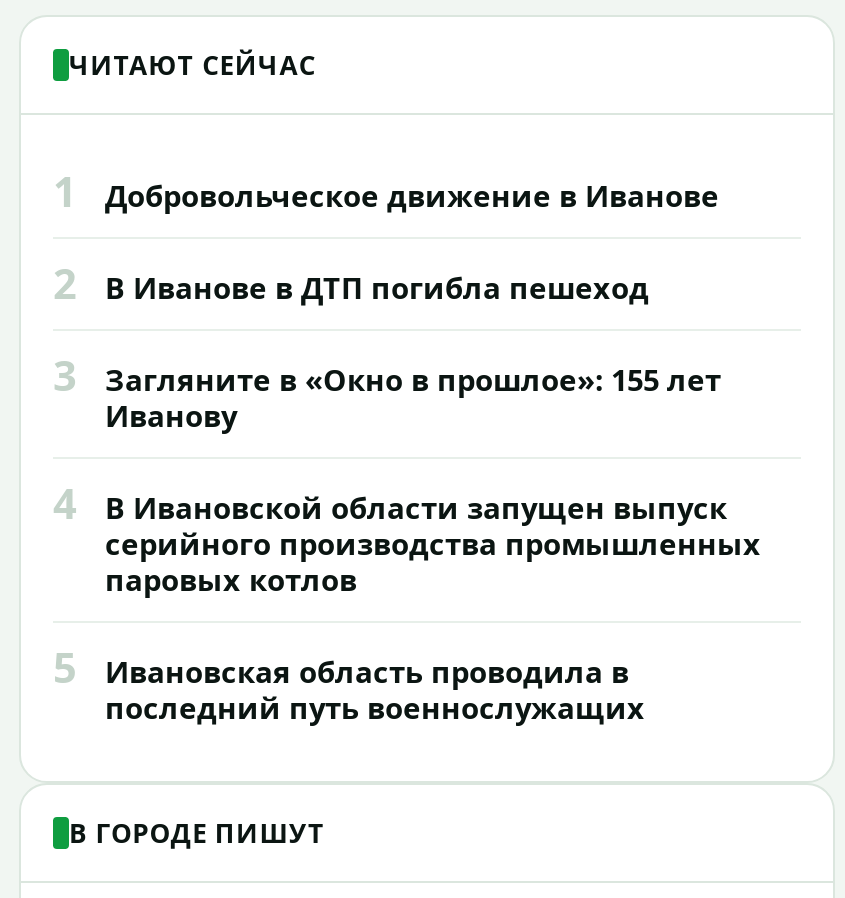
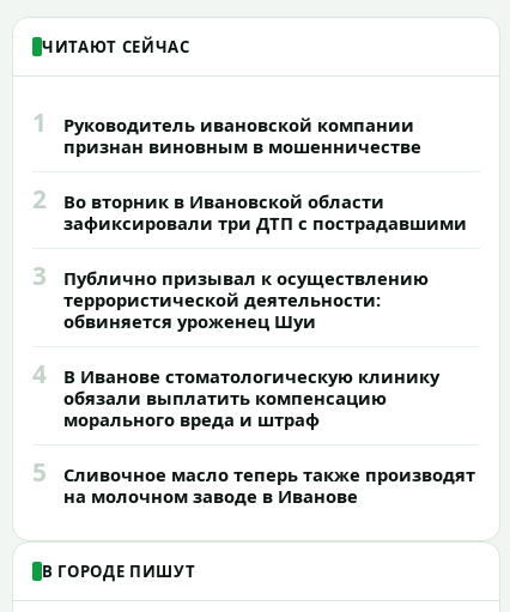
- Добровольческое движение в Иванове
+ Руководитель ивановской компании
+ признан виновным в мошенничестве

- В Иванове в ДТП погибла пешеход
+ Во вторник в Ивановской области
+ зафиксировали три ДТП с пострадавшими

- Загляните в «Окно в прошлое»: 155 лет
- Иванову
+ Публично призывал к осуществлению
+ террористической деятельности:
+ обвиняется уроженец Шуи

- В Ивановской области запущен выпуск
- серийного производства промышленных
- паровых котлов
+ В Иванове стоматологическую клинику
+ обязали выплатить компенсацию
+ морального вреда и штраф

- Ивановская область проводила в
- последний путь военнослужащих
+ Сливочное масло теперь также производят
+ на молочном заводе в Иванове
